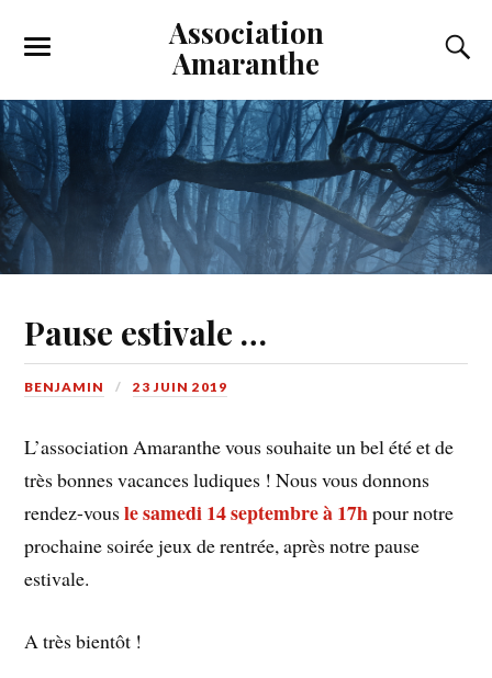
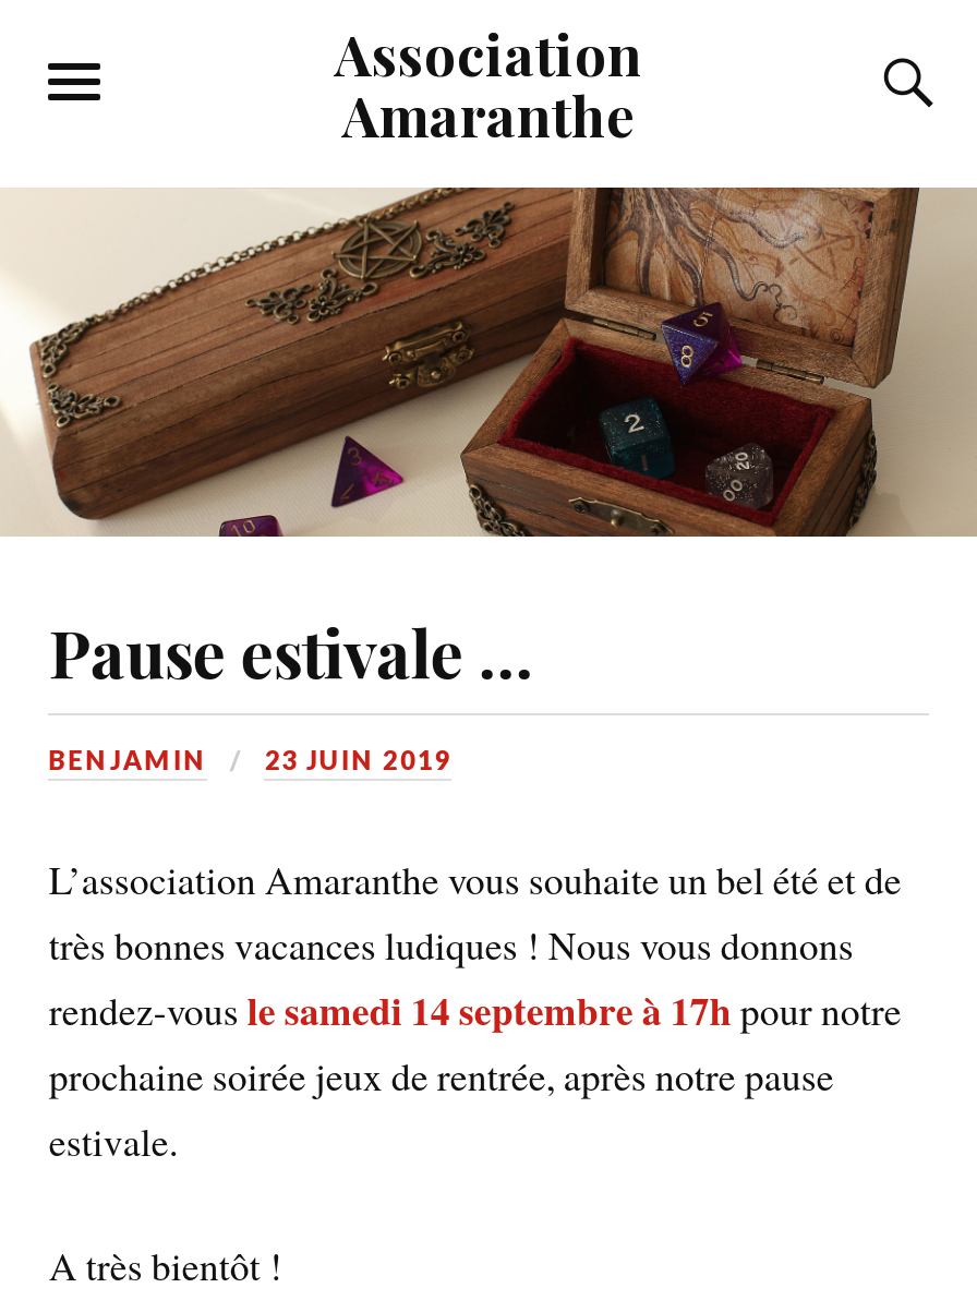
- [image]
+ [image]
